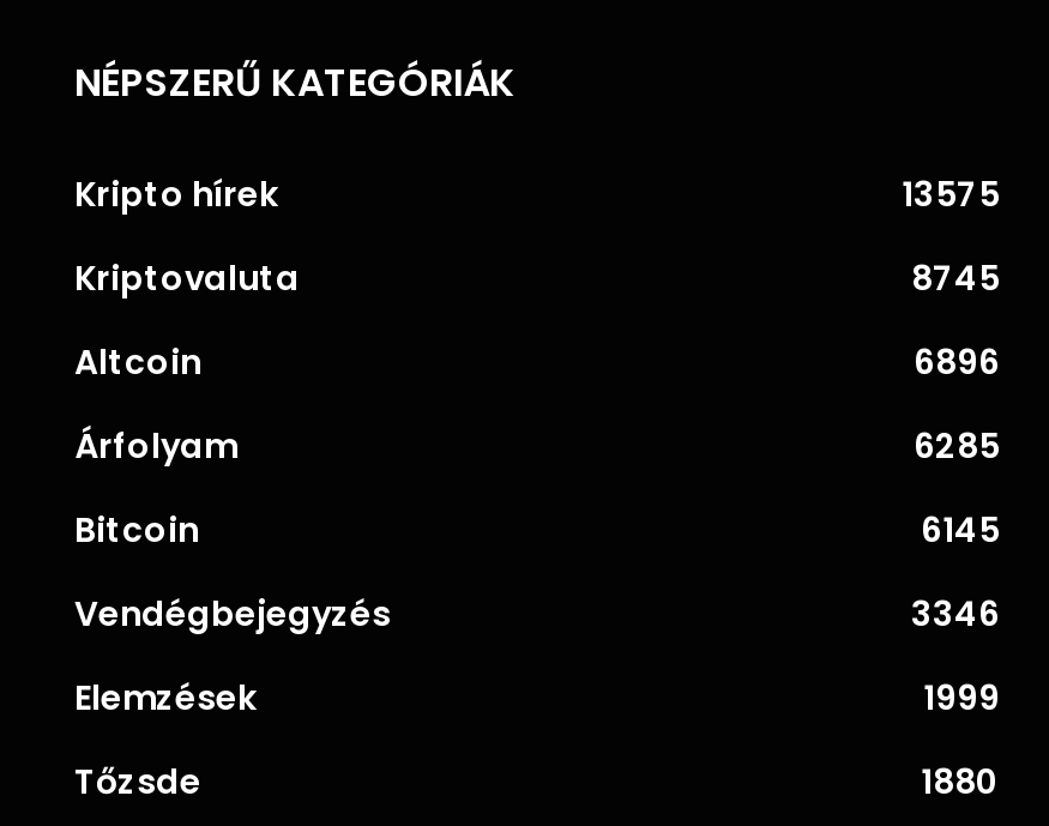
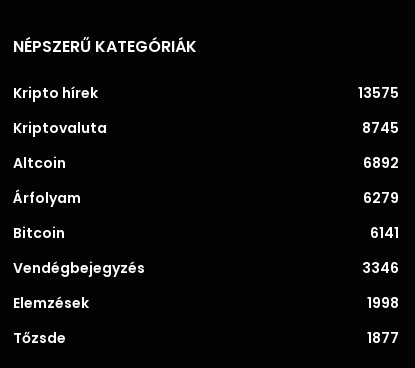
- 6896
+ 6892

- 6285
+ 6279

- 6145
+ 6141

- 1999
+ 1998

- 1880
+ 1877
